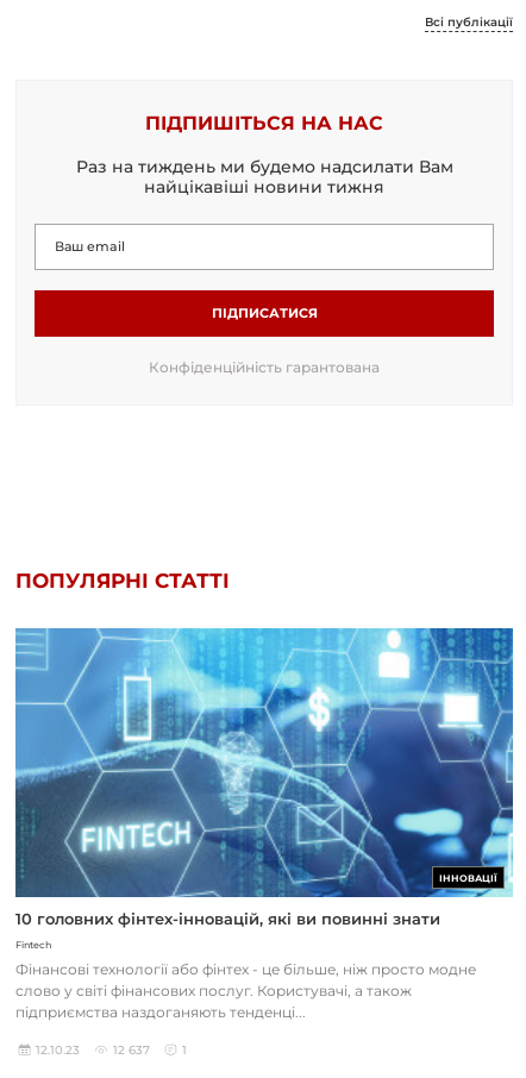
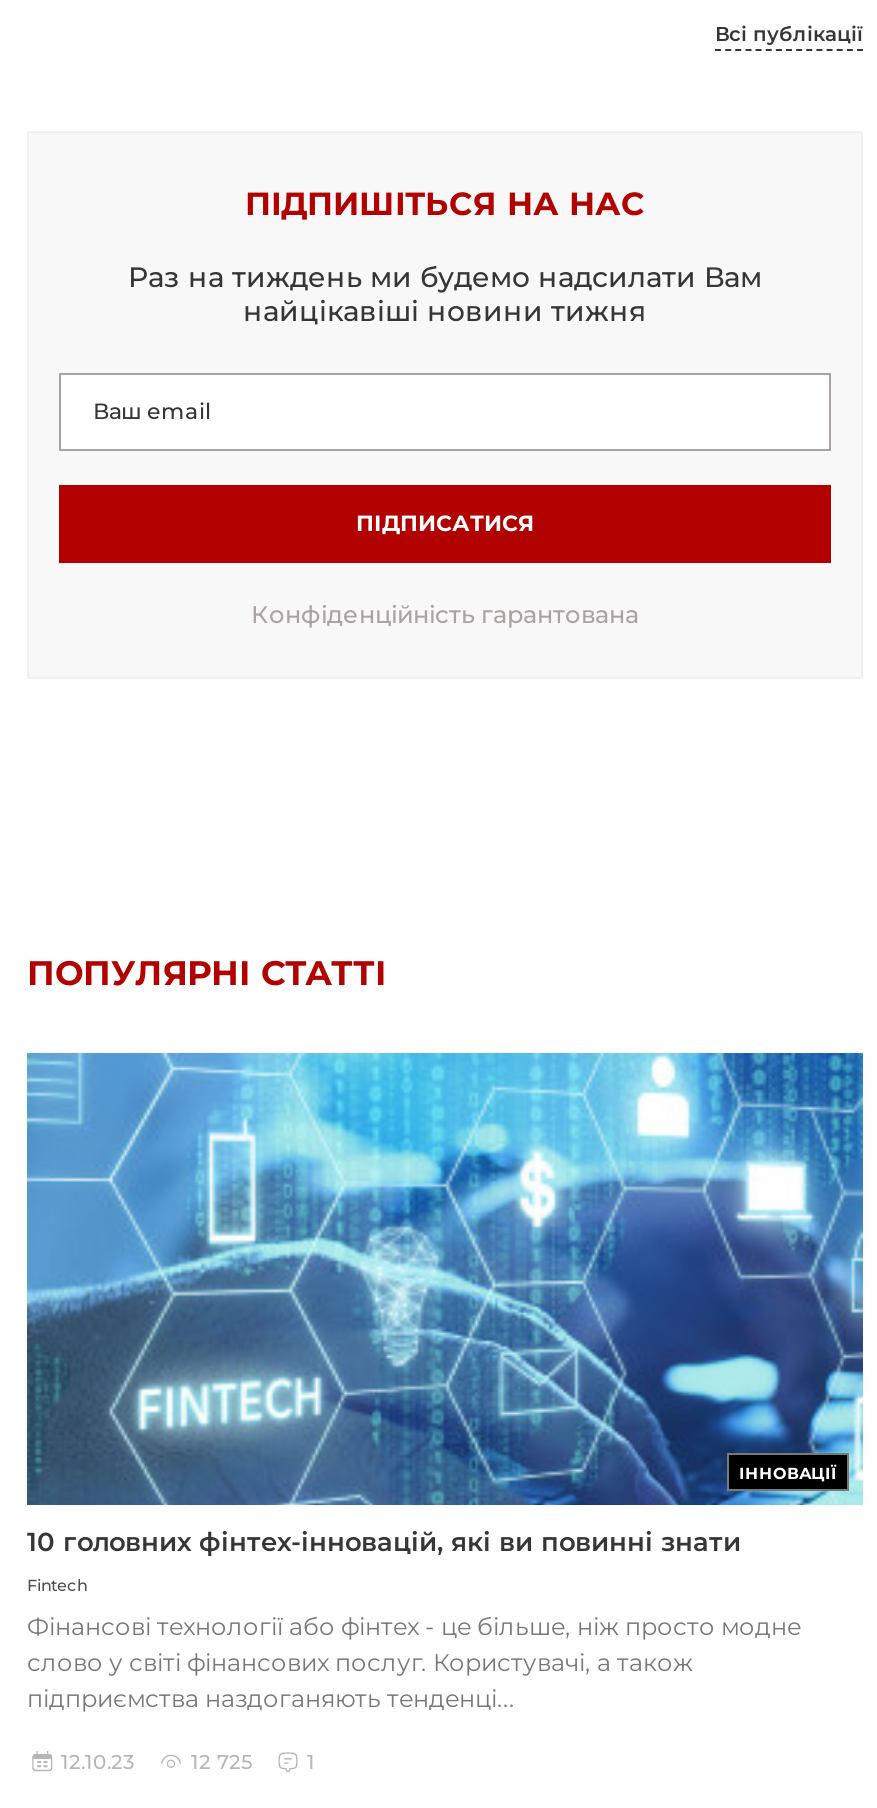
- 12 637
+ 12 725
